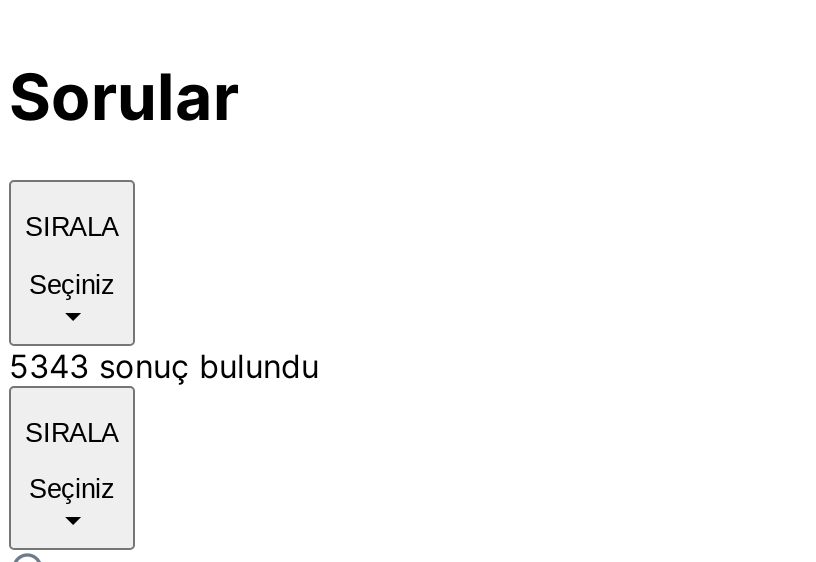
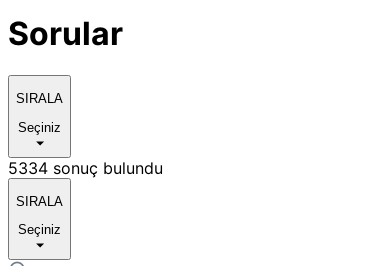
- 5343 sonuç bulundu
+ 5334 sonuç bulundu
